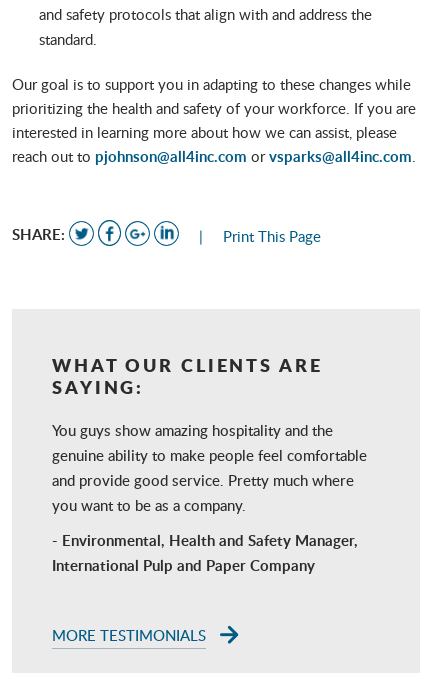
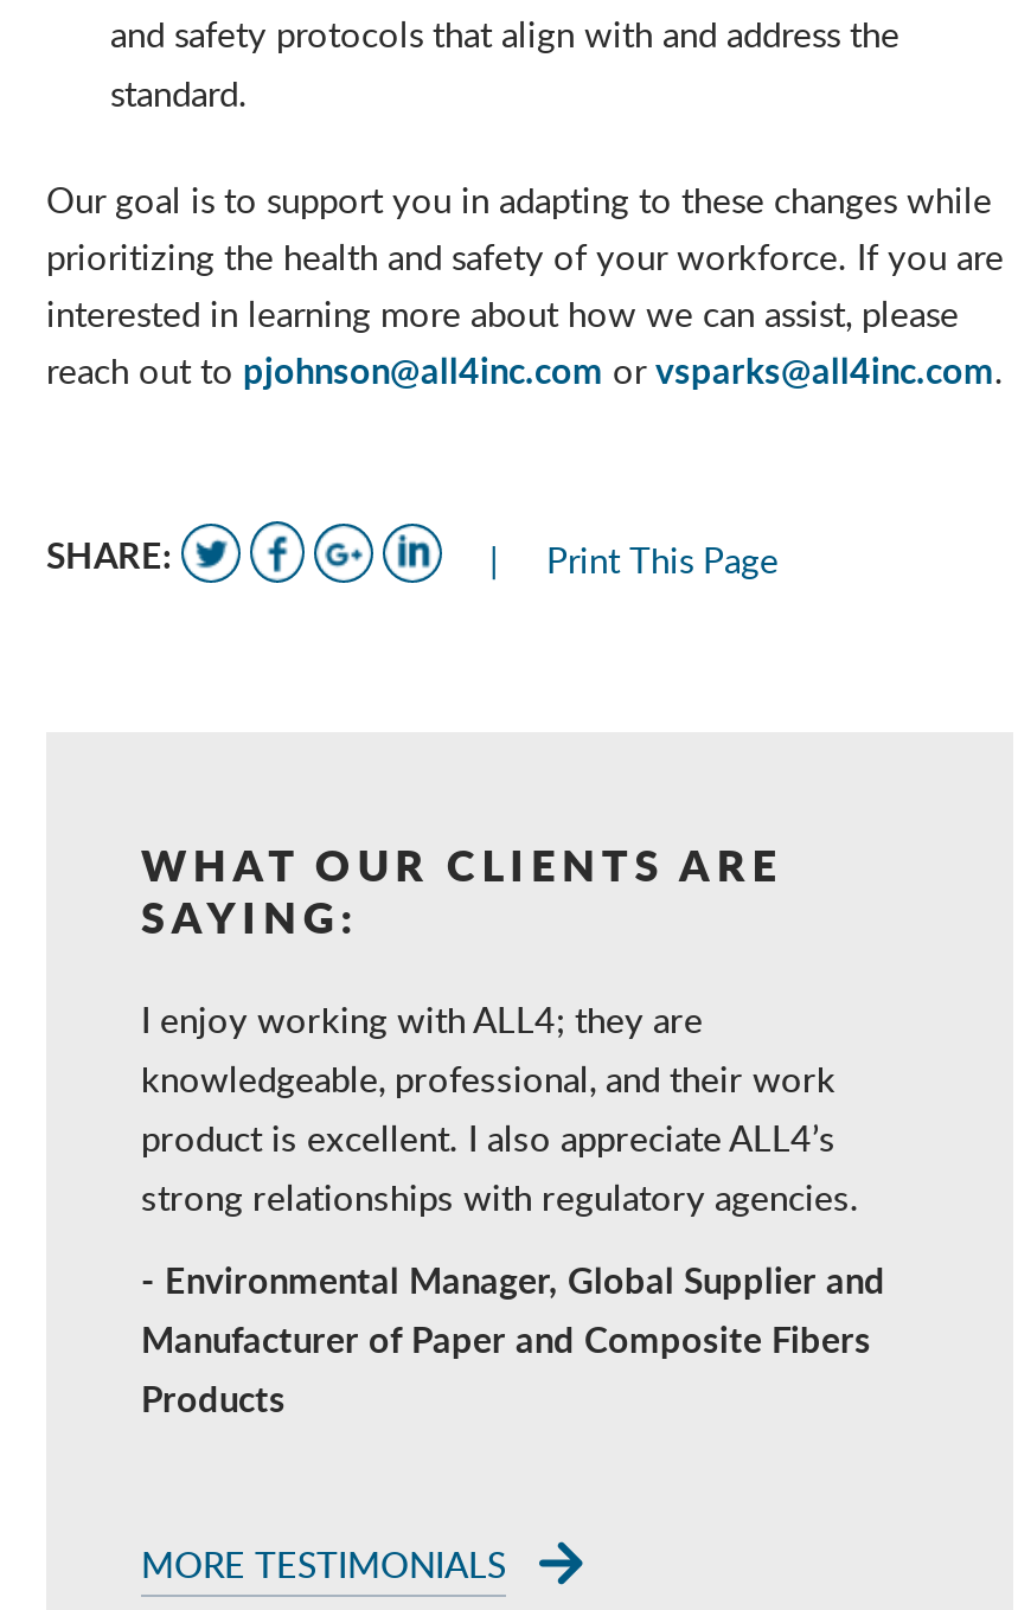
- You guys show amazing hospitality and the
- genuine ability to make people feel comfortable
- and provide good service. Pretty much where
- you want to be as a company.
+ I enjoy working with ALL4; they are
+ knowledgeable, professional, and their work
+ product is excellent. I also appreciate ALL4’s
+ strong relationships with regulatory agencies.

- - Environmental, Health and Safety Manager,
- International Pulp and Paper Company
+ - Environmental Manager, Global Supplier and
+ Manufacturer of Paper and Composite Fibers
+ Products
